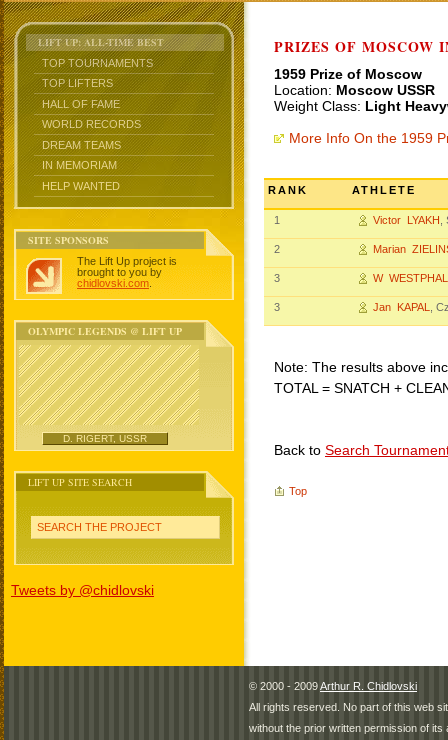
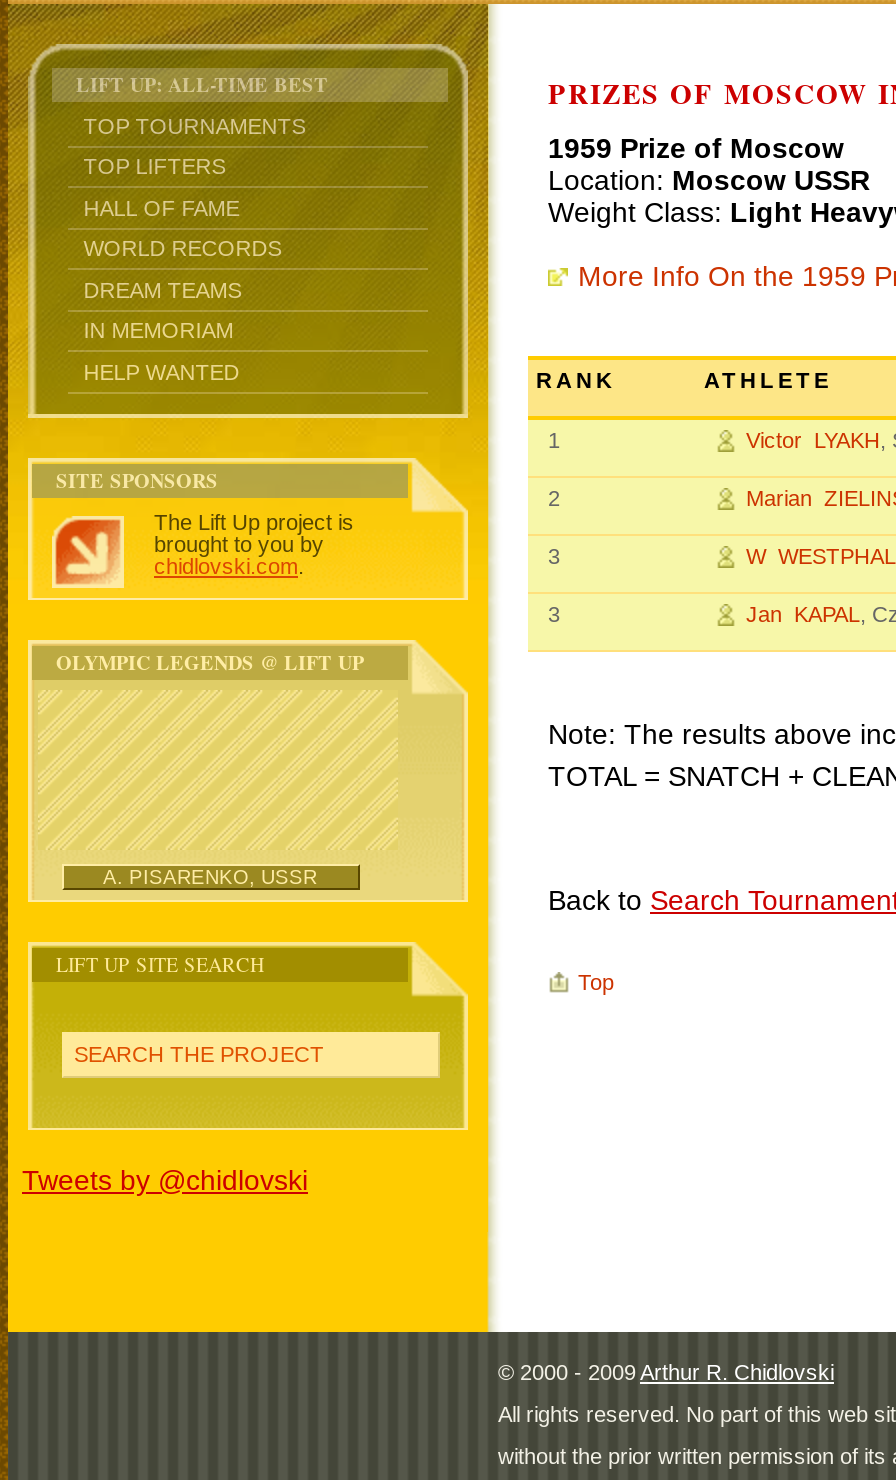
- D. RIGERT, USSR
+ A. PISARENKO, USSR
